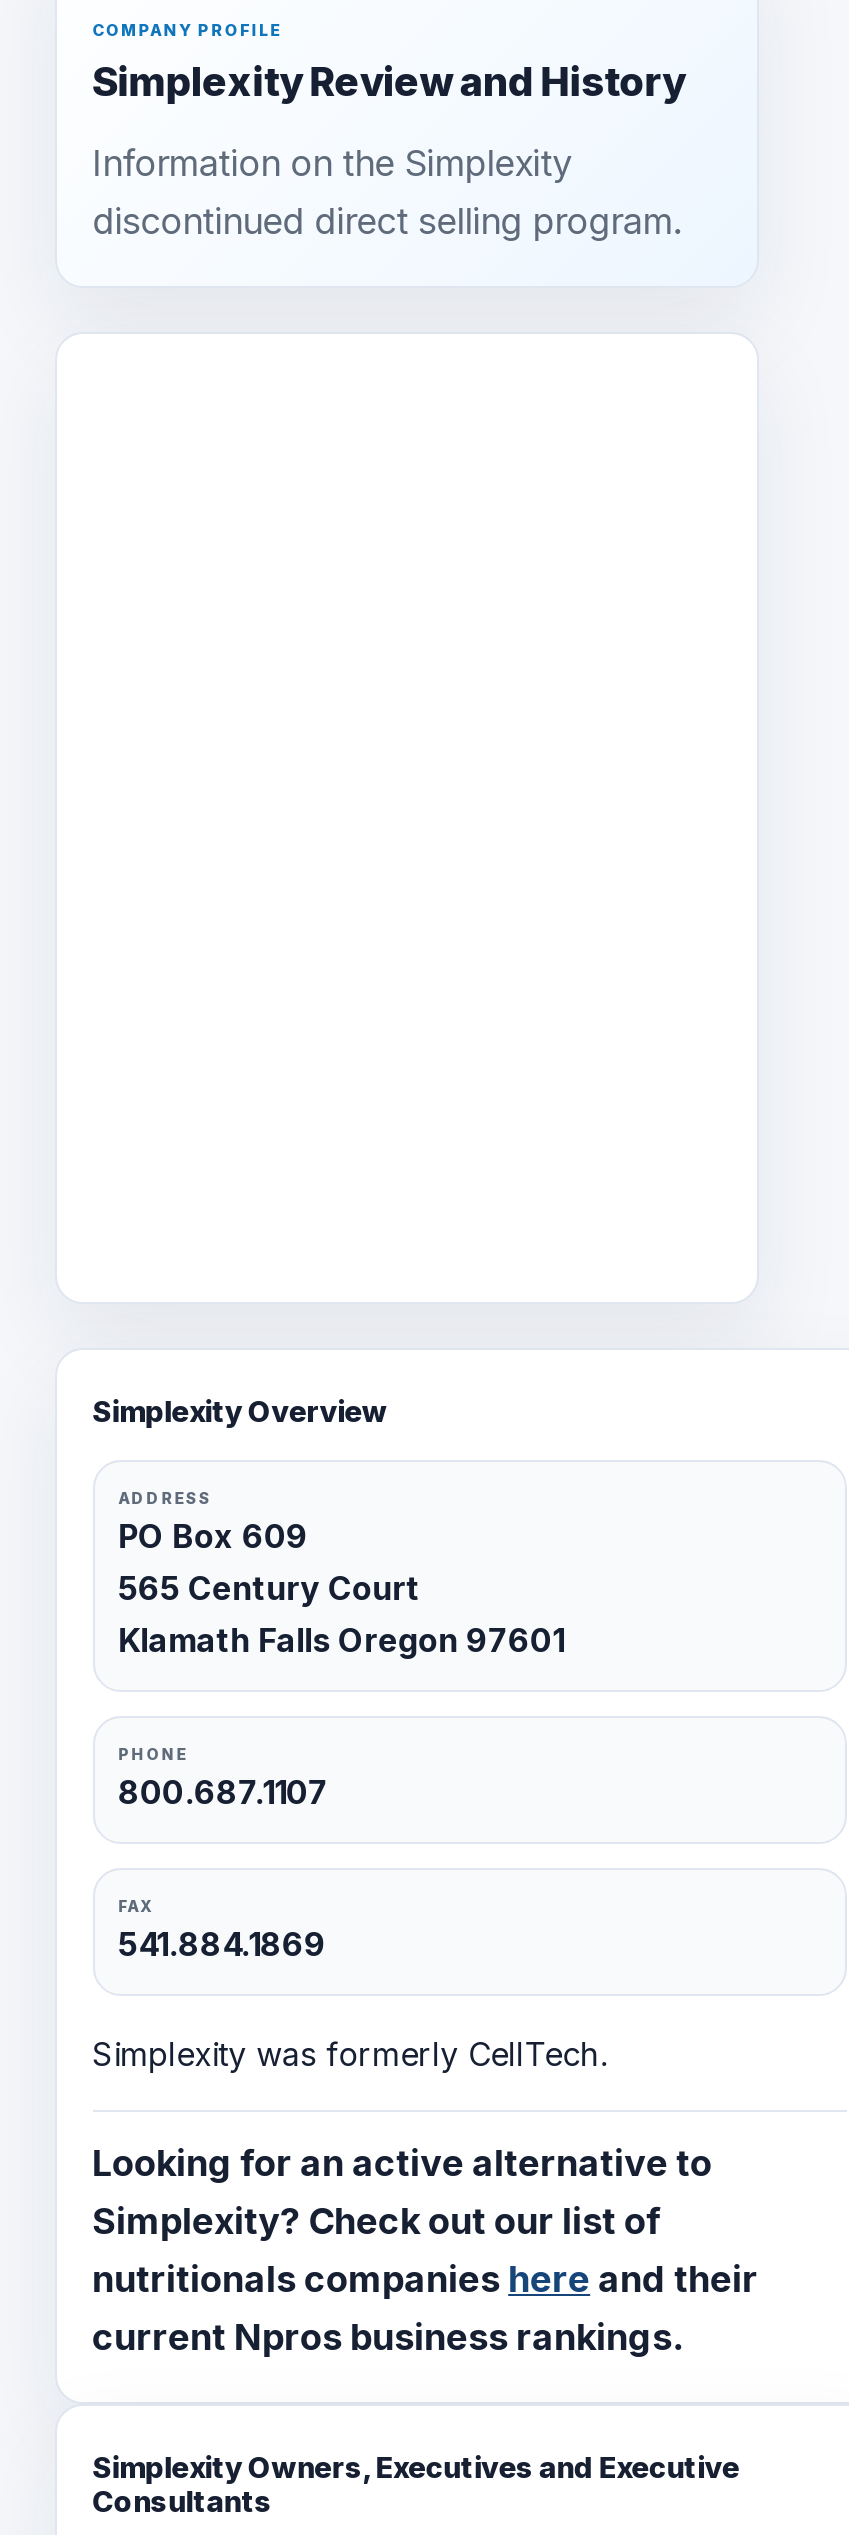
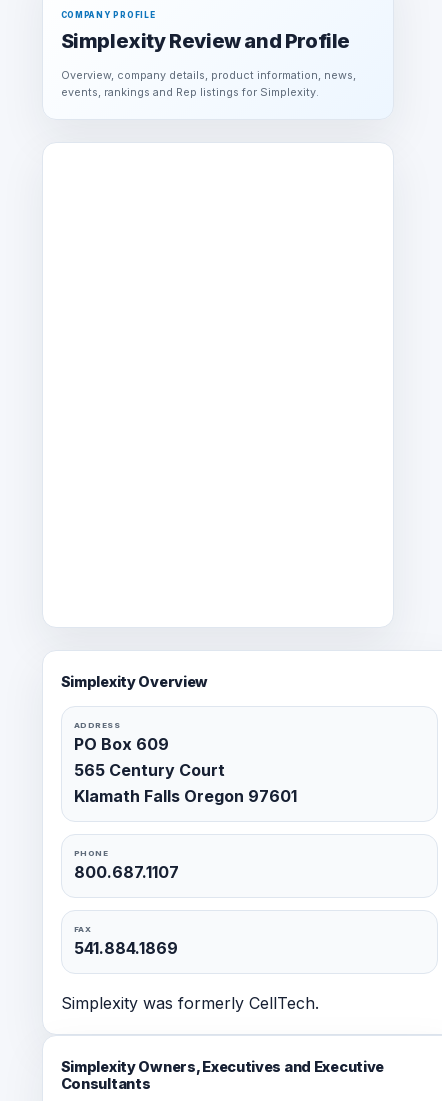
- Simplexity Review and History
+ Simplexity Review and Profile

- Information on the Simplexity
- discontinued direct selling program.
+ Overview, company details, product information, news,
+ events, rankings and Rep listings for Simplexity.

- Looking for an active alternative to
- Simplexity? Check out our list of
- nutritionals companies here and their
- current Npros business rankings.
